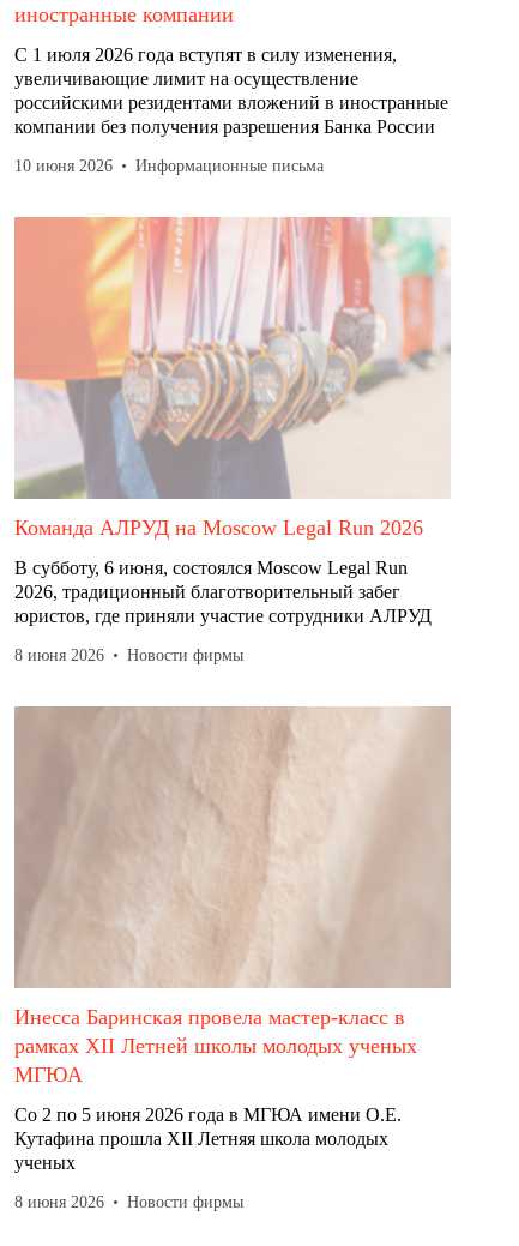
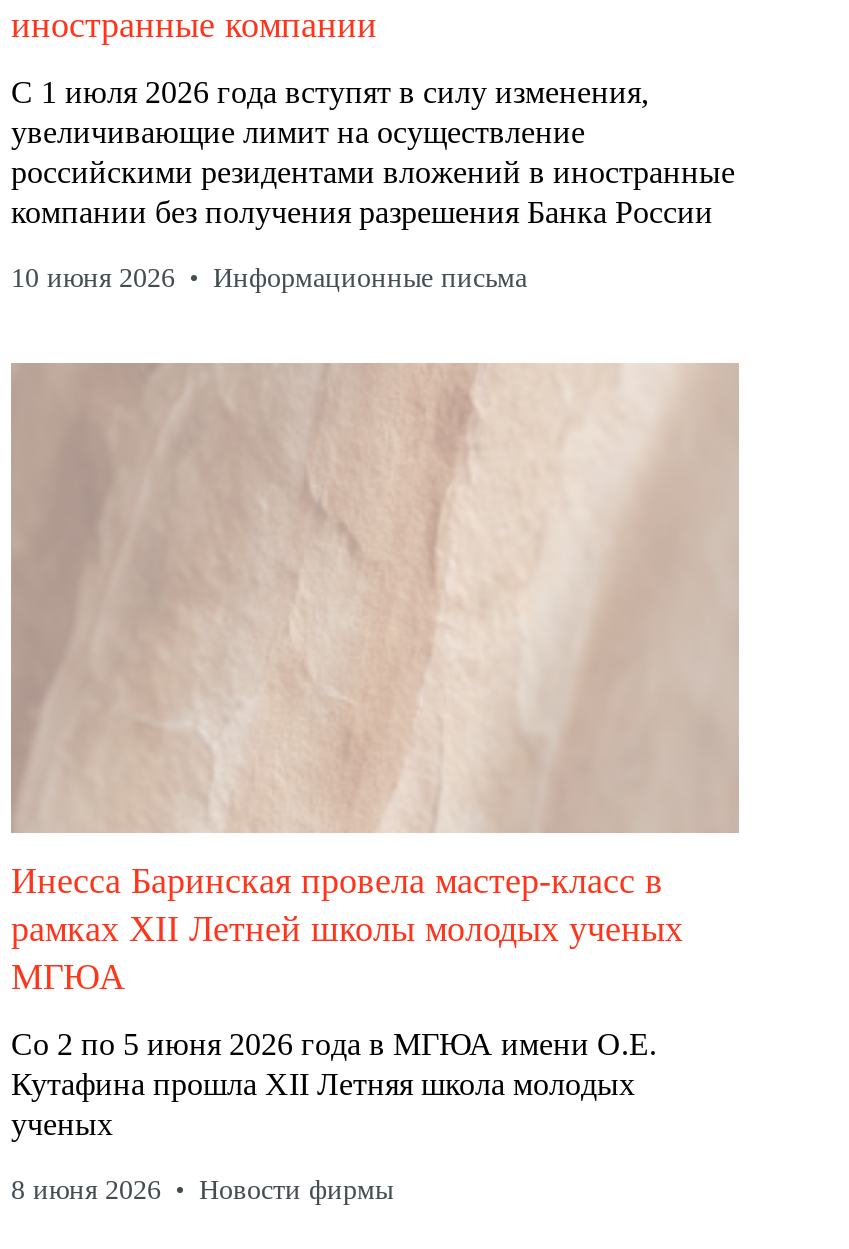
- [image]
- Команда АЛРУД на Moscow Legal Run 2026
- В субботу, 6 июня, состоялся Moscow Legal Run
- 2026, традиционный благотворительный забег
- юристов, где приняли участие сотрудники АЛРУД
- 8 июня 2026
- Новости фирмы
